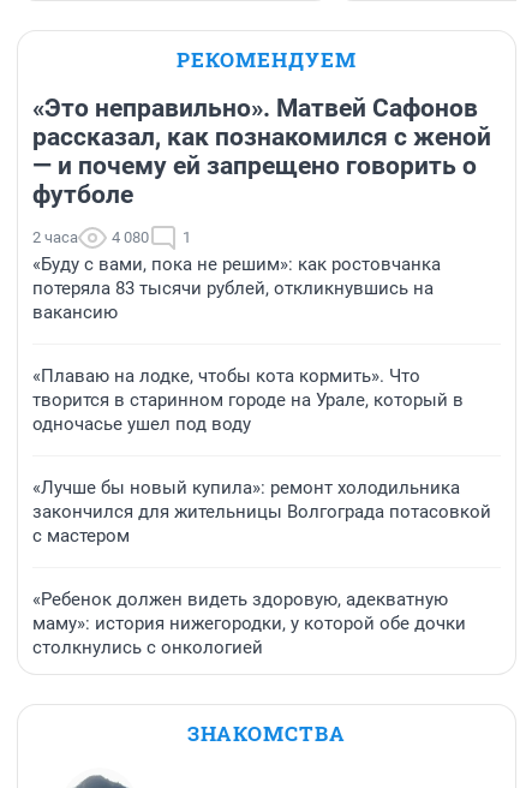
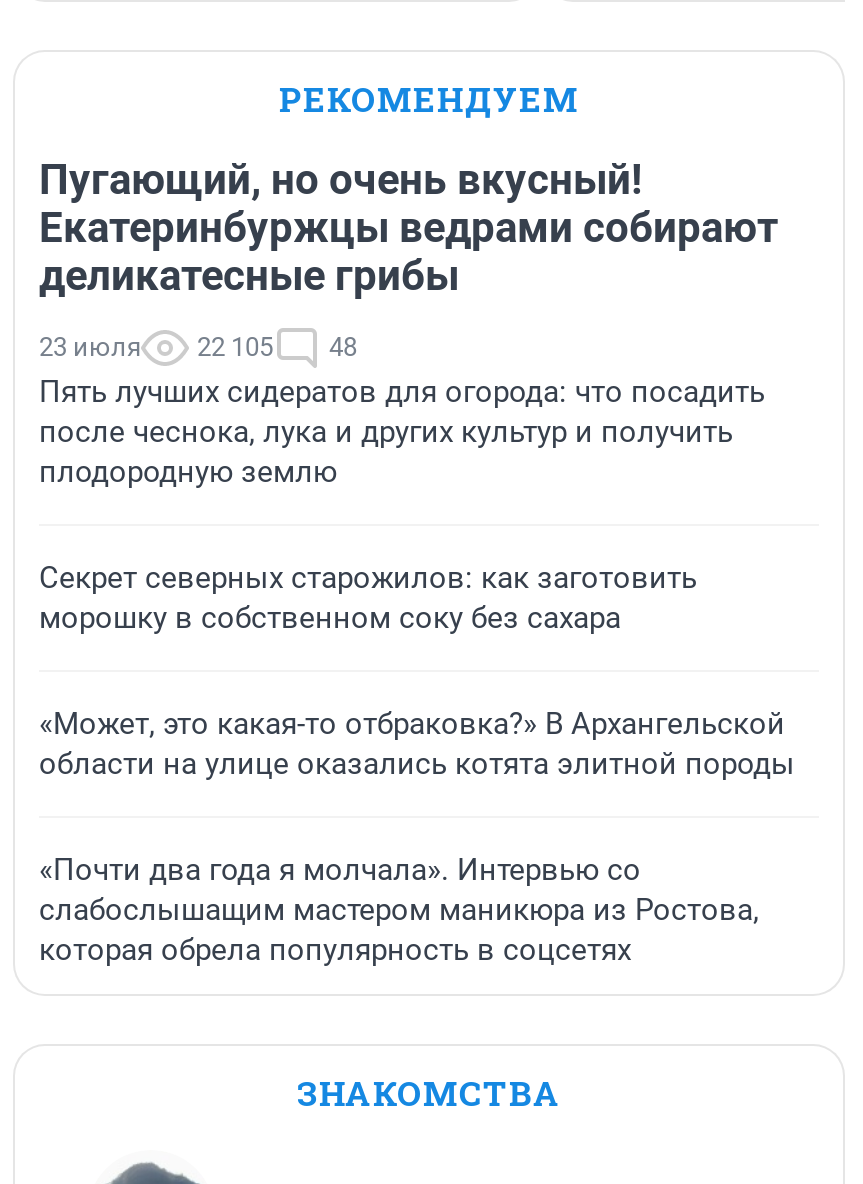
- «Это неправильно». Матвей Сафонов
- рассказал, как познакомился с женой
- — и почему ей запрещено говорить о
- футболе
+ Пугающий, но очень вкусный!
+ Екатеринбуржцы ведрами собирают
+ деликатесные грибы

- 2 часа
- 4 080
- 1
- «Буду с вами, пока не решим»: как ростовчанка
- потеряла 83 тысячи рублей, откликнувшись на
- вакансию
+ 23 июля
+ 22 105
+ 48
+ Пять лучших сидератов для огорода: что посадить
+ после чеснока, лука и других культур и получить
+ плодородную землю

- «Плаваю на лодке, чтобы кота кормить». Что
- творится в старинном городе на Урале, который в
- одночасье ушел под воду
+ Секрет северных старожилов: как заготовить
+ морошку в собственном соку без сахара

- «Лучше бы новый купила»: ремонт холодильника
- закончился для жительницы Волгограда потасовкой
- с мастером
+ «Может, это какая-то отбраковка?» В Архангельской
+ области на улице оказались котята элитной породы

- «Ребенок должен видеть здоровую, адекватную
- маму»: история нижегородки, у которой обе дочки
- столкнулись с онкологией
+ «Почти два года я молчала». Интервью со
+ слабослышащим мастером маникюра из Ростова,
+ которая обрела популярность в соцсетях
